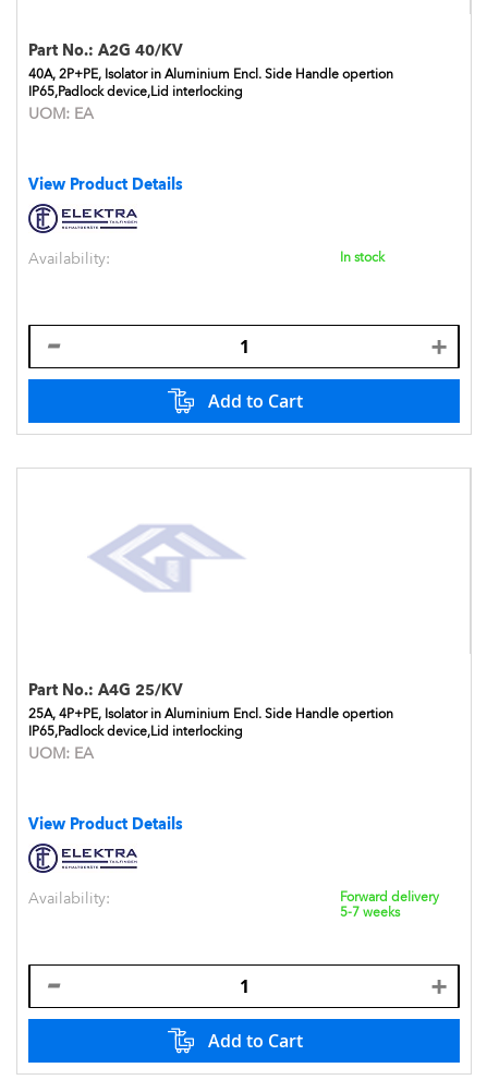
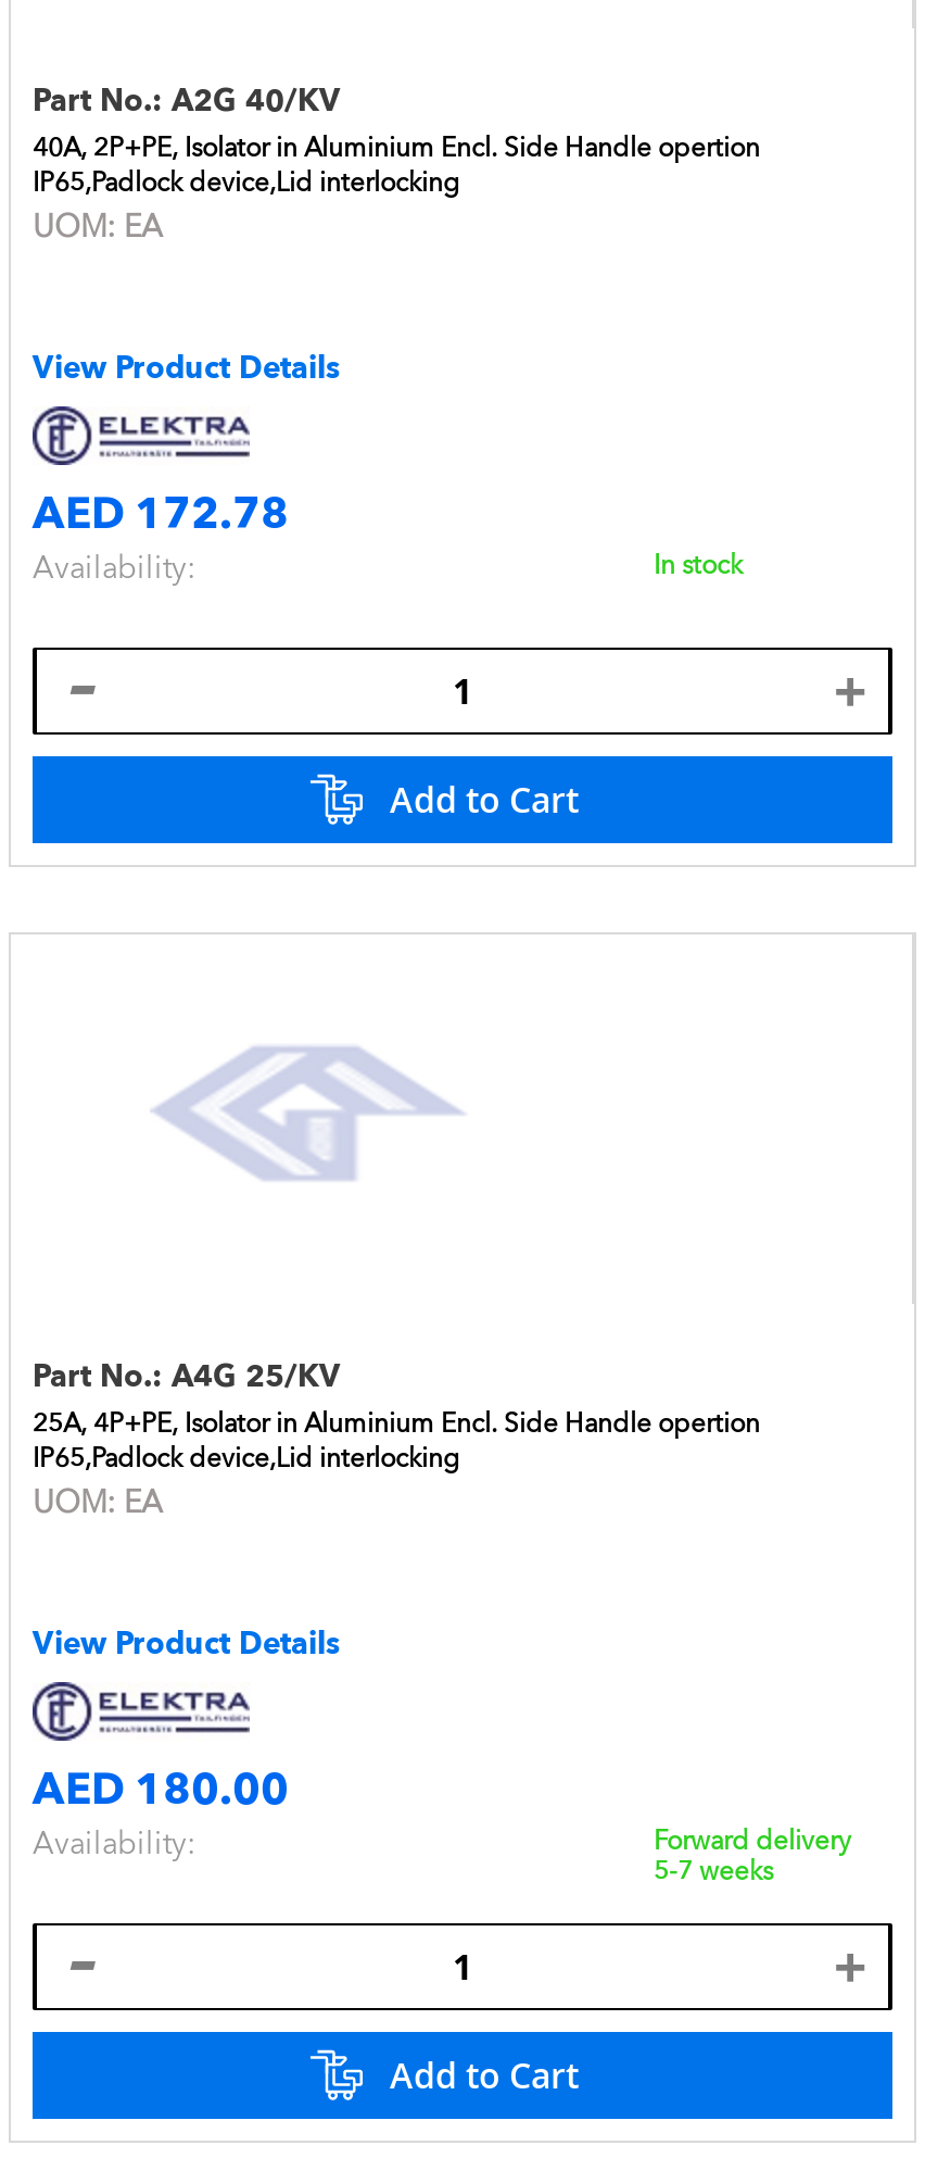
+ AED 172.78

moved down: Availability: | In stock

+ AED 180.00

moved down: Availability: | Forward delivery | 5-7 weeks
